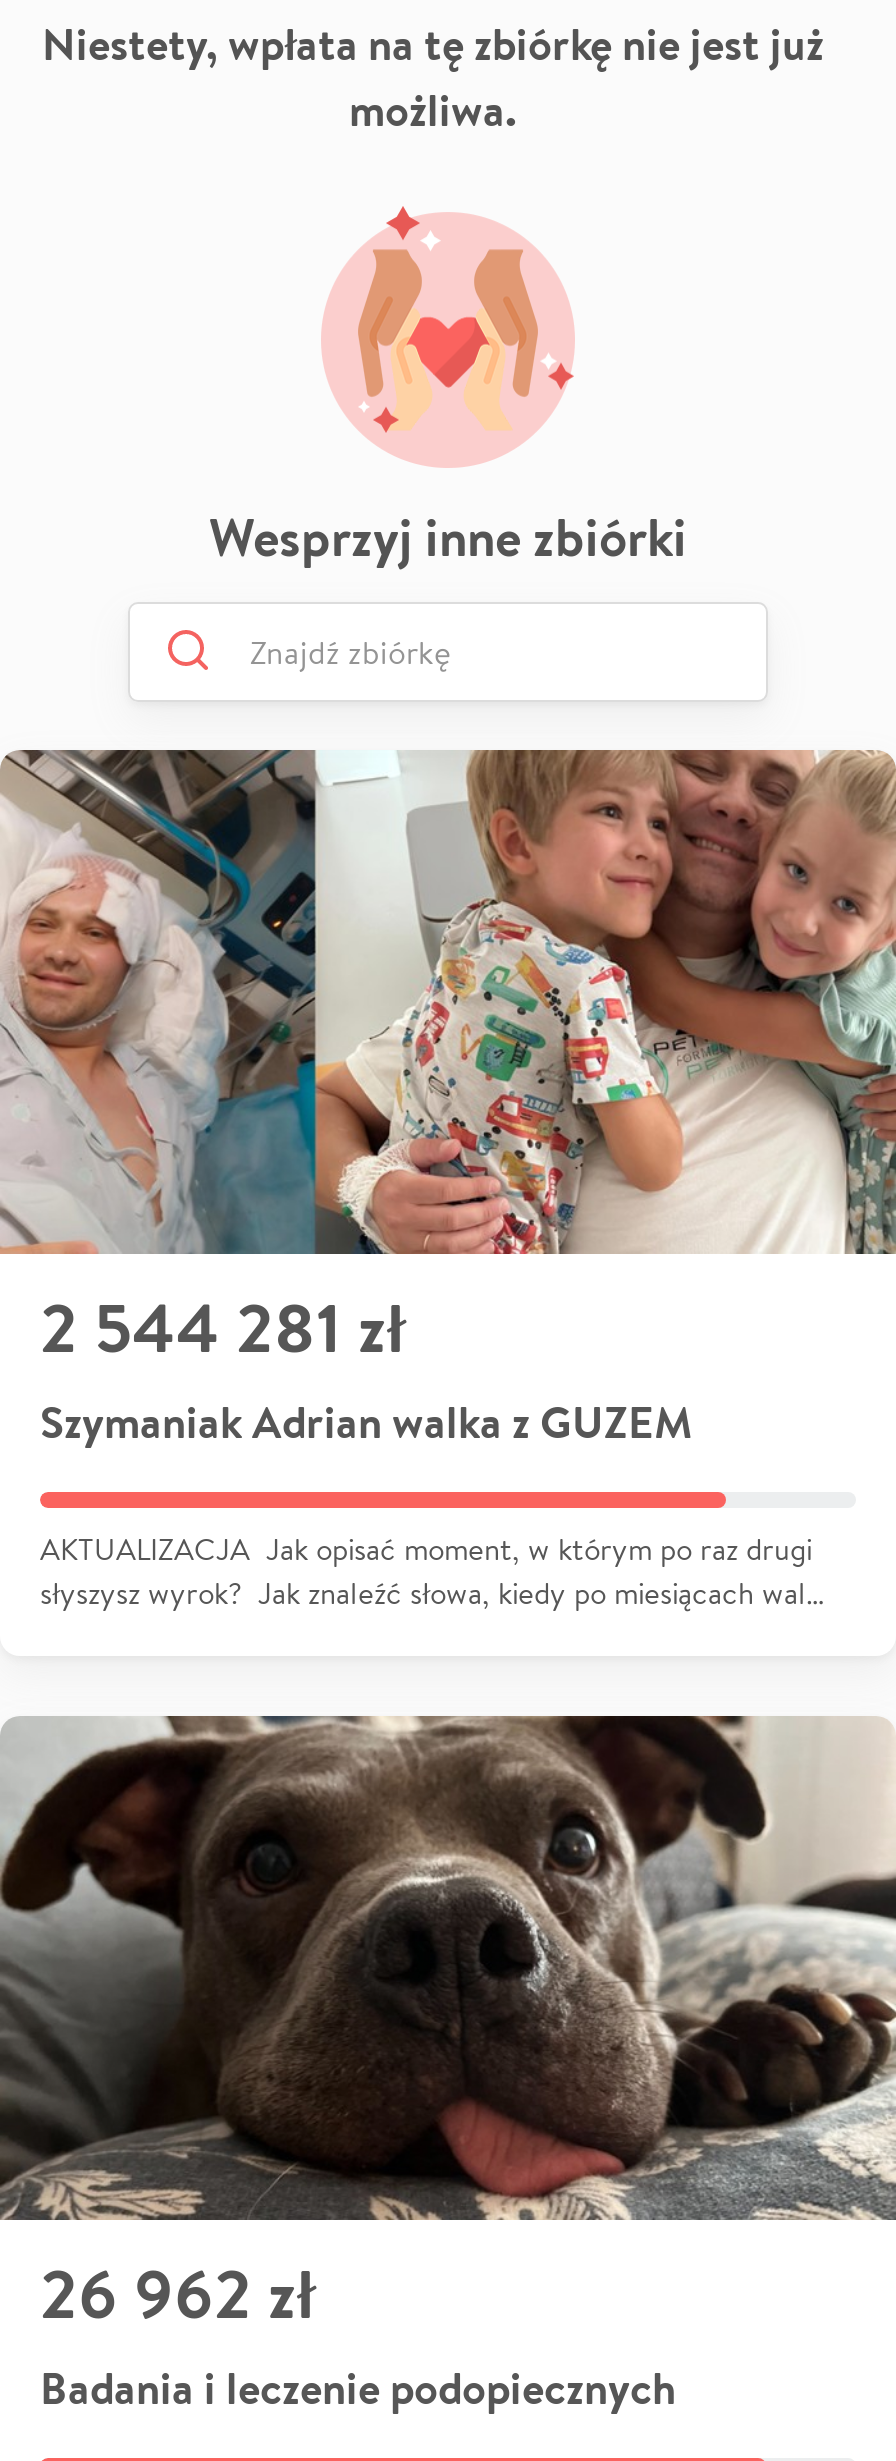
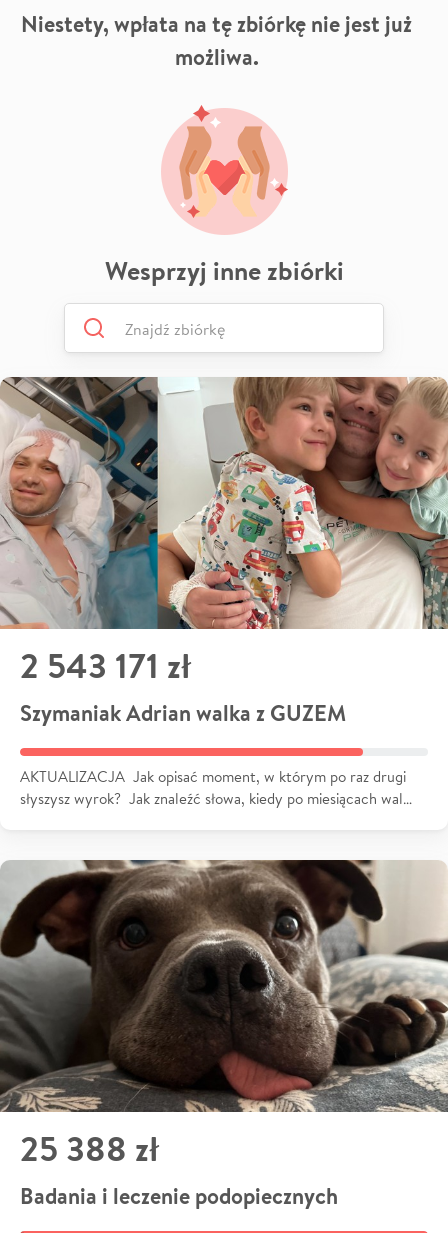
- 2 544 281 zł
+ 2 543 171 zł

- 26 962 zł
+ 25 388 zł
